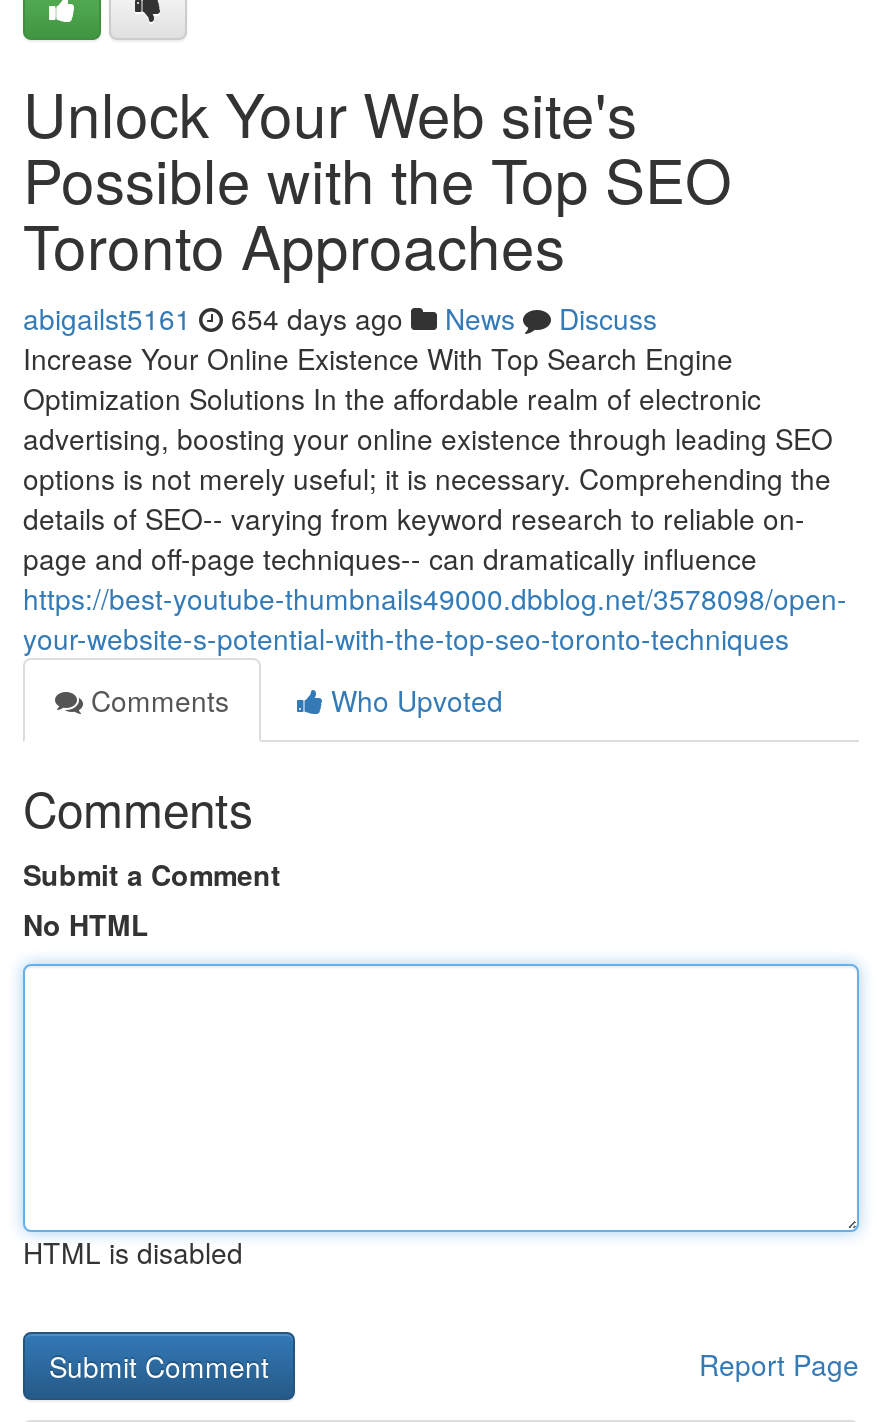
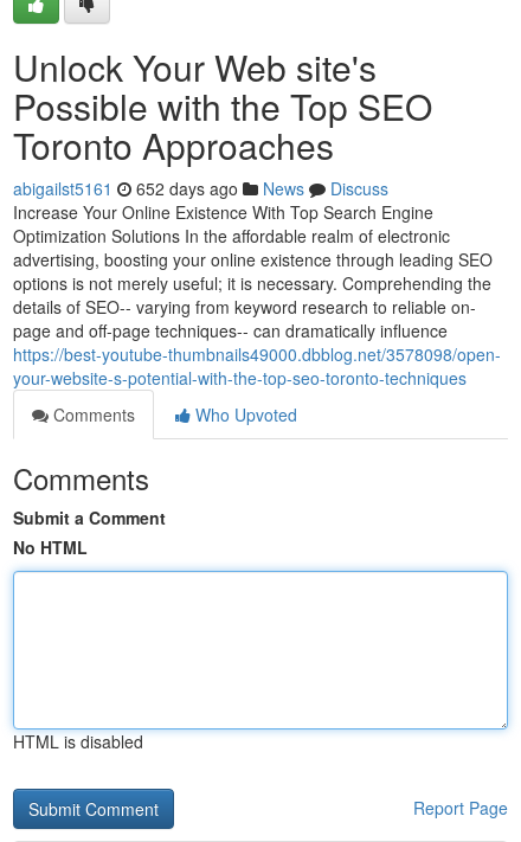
- abigailst5161 654 days ago News Discuss
+ abigailst5161 652 days ago News Discuss
